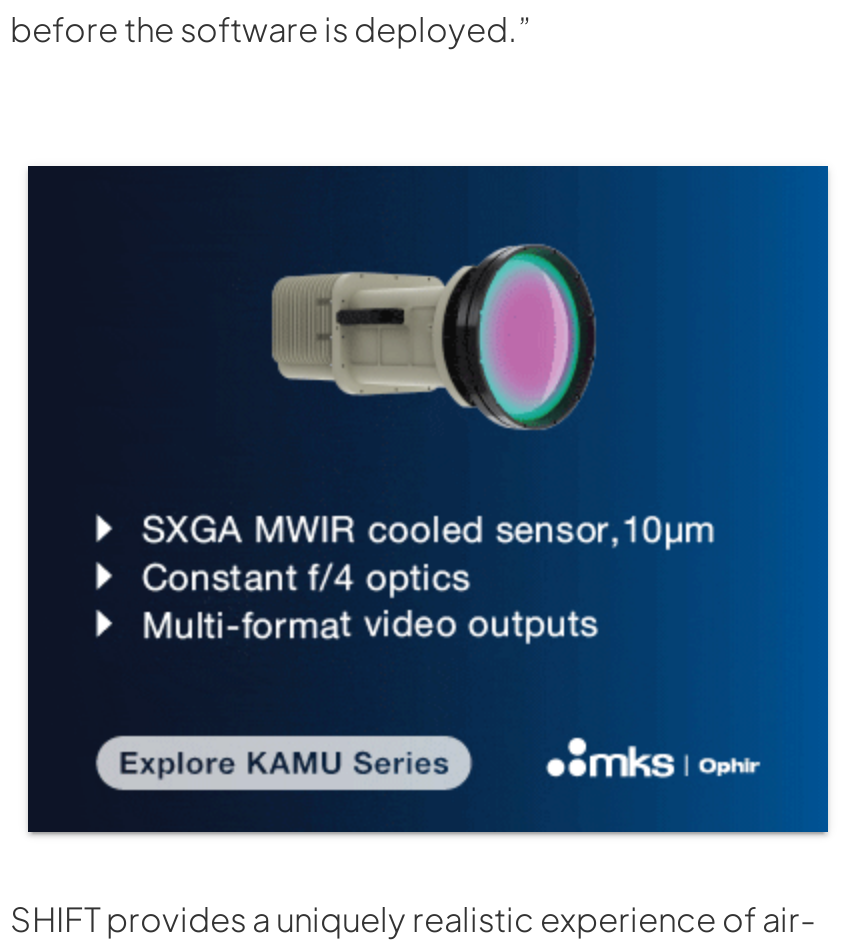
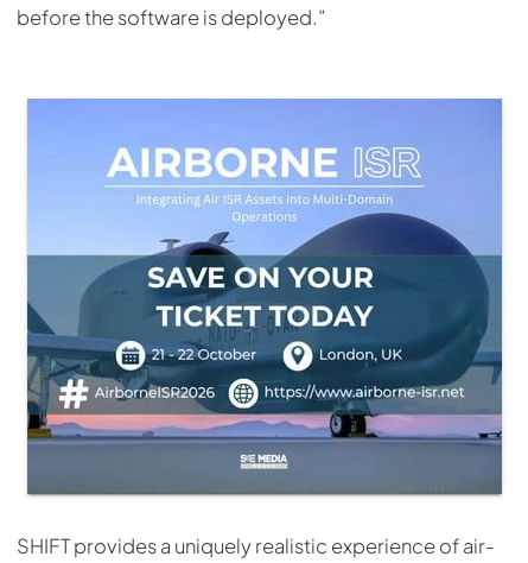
- [image]
+ [image]
